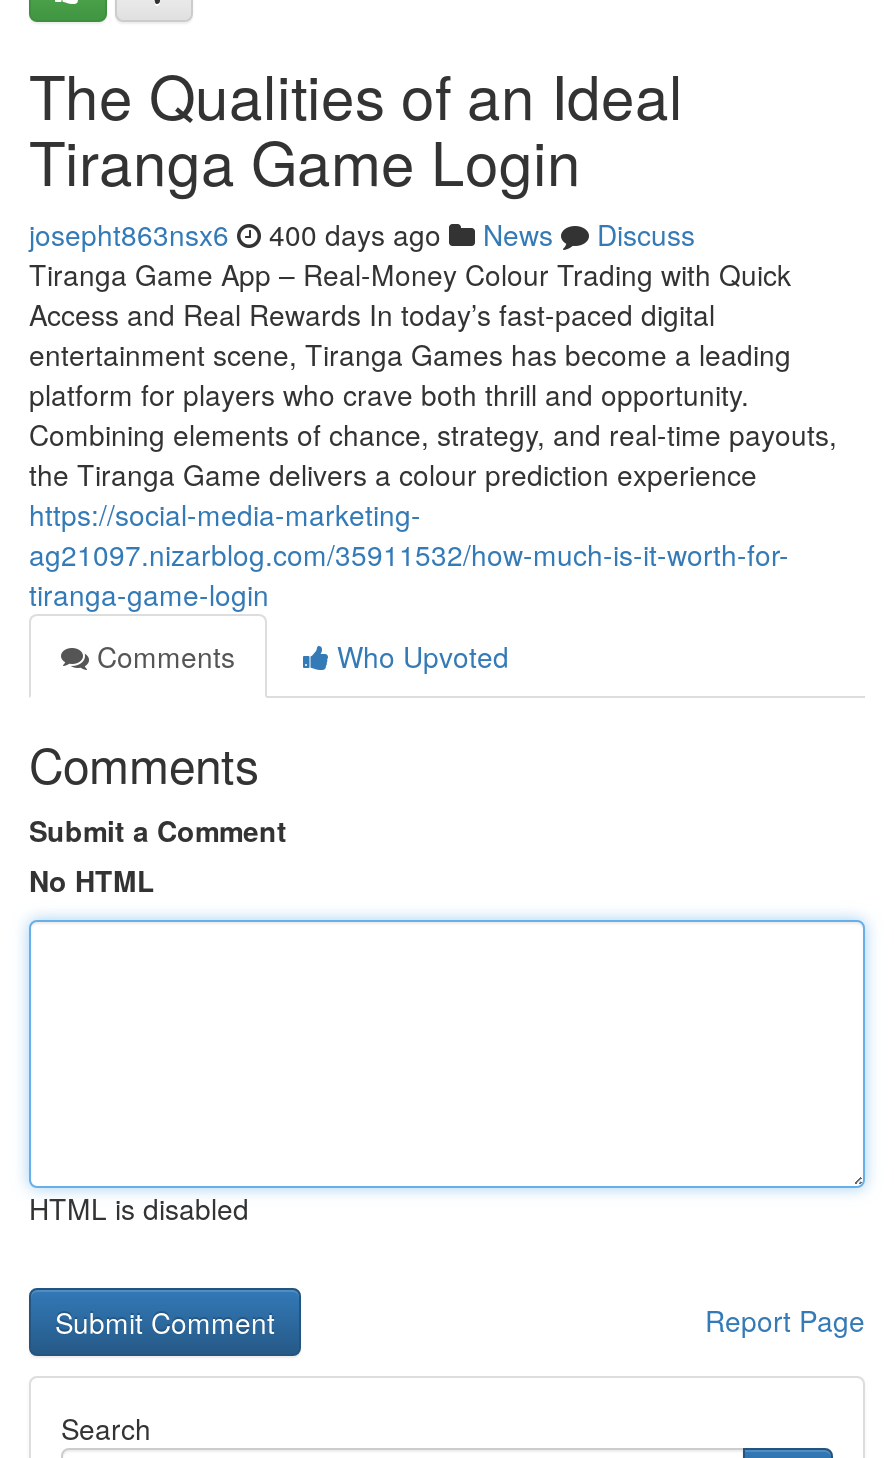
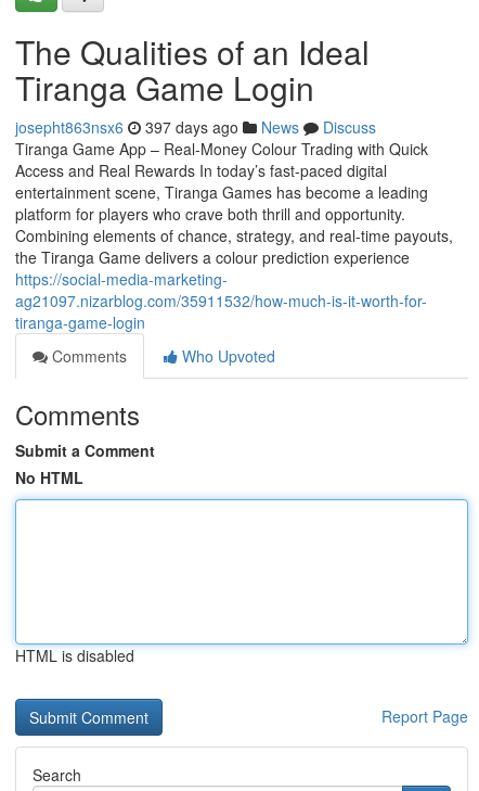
- josepht863nsx6 400 days ago News Discuss
+ josepht863nsx6 397 days ago News Discuss
